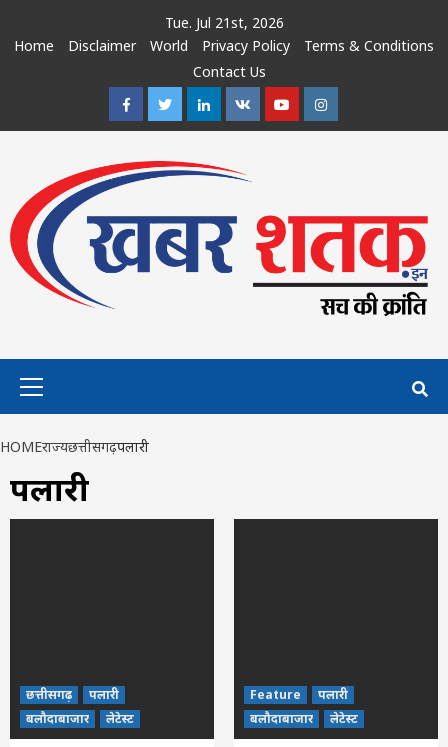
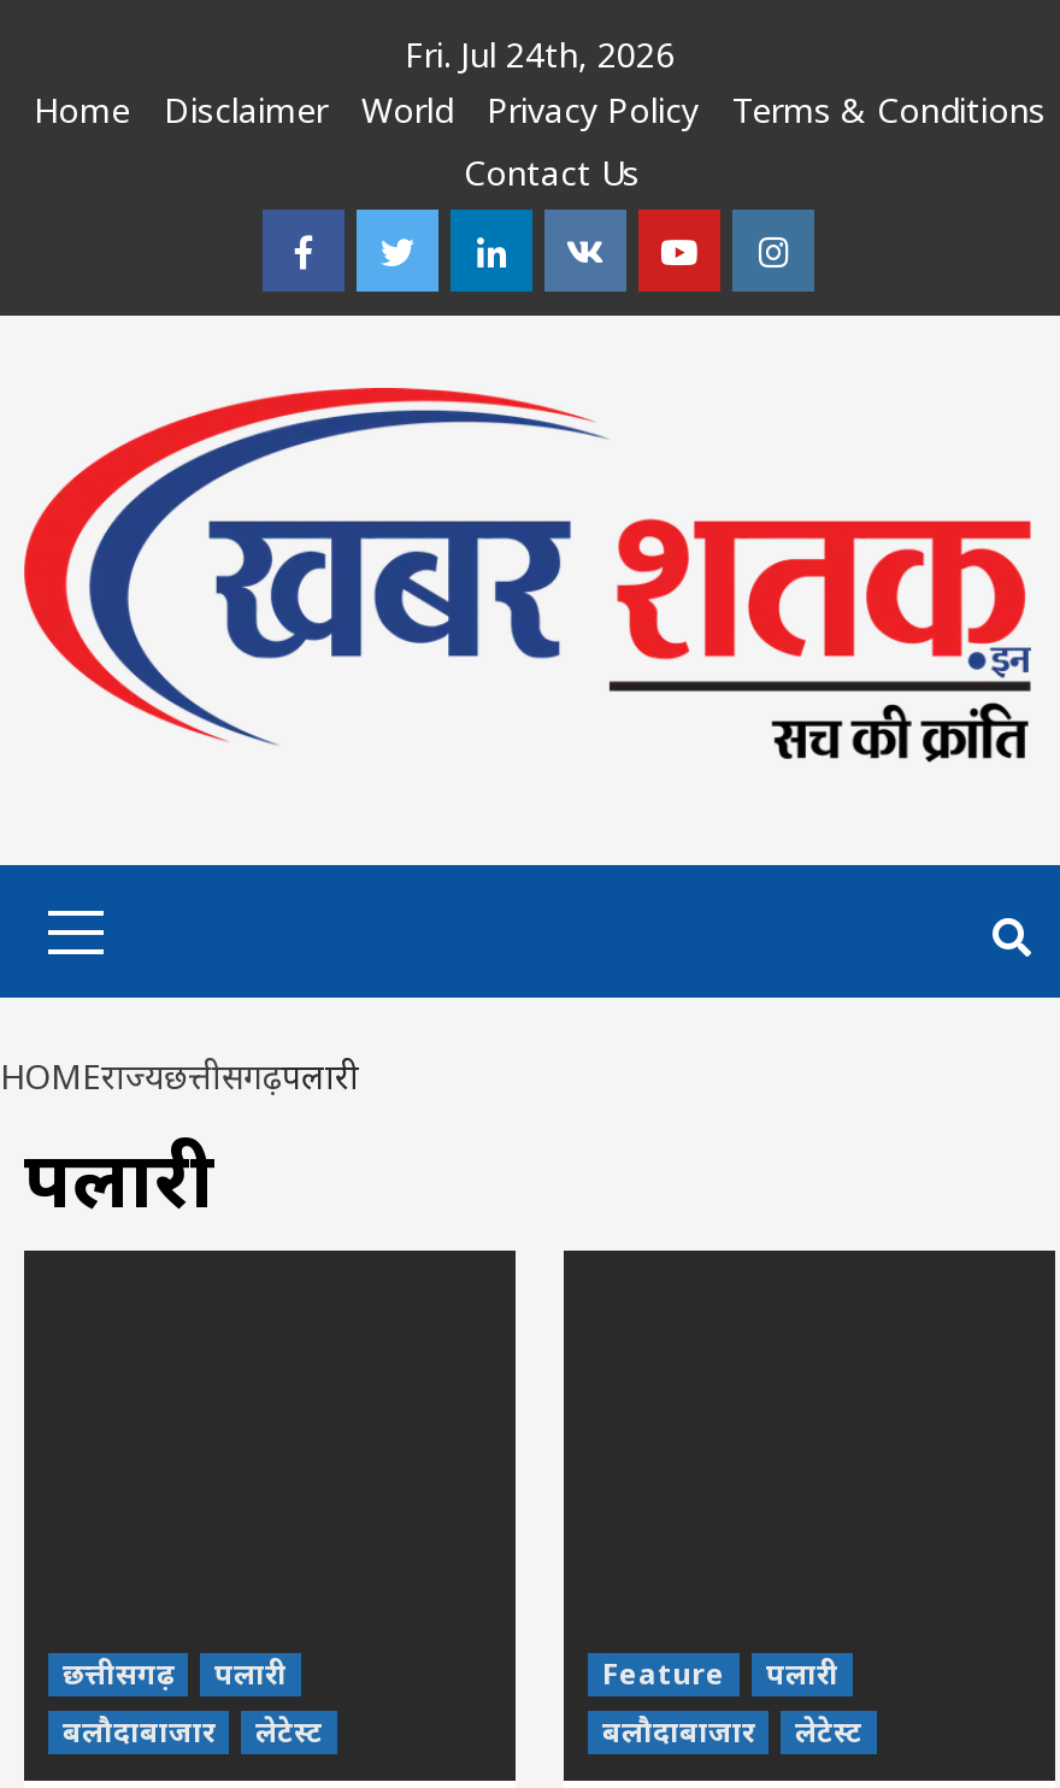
- Tue. Jul 21st, 2026
+ Fri. Jul 24th, 2026
